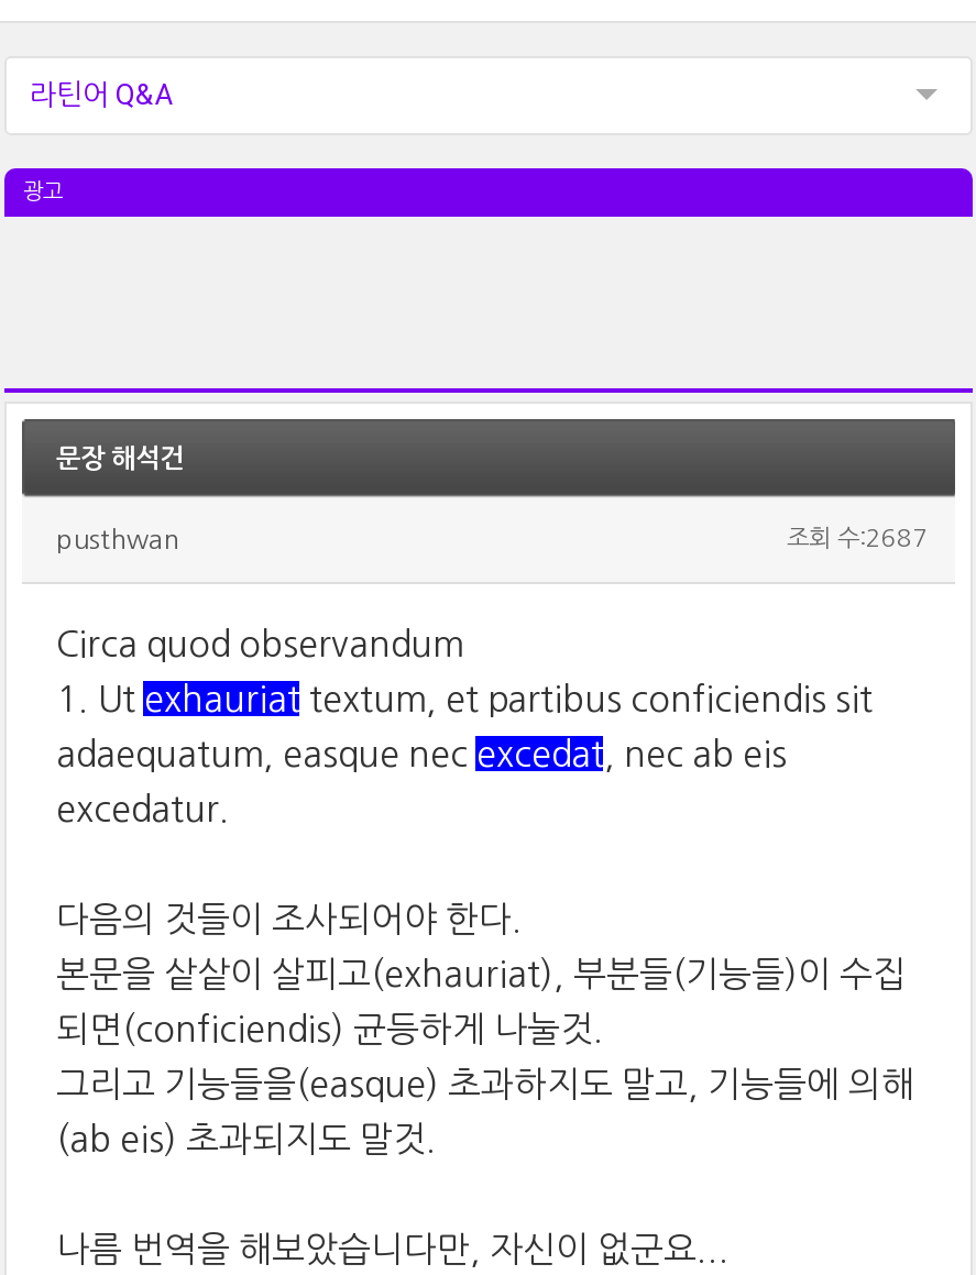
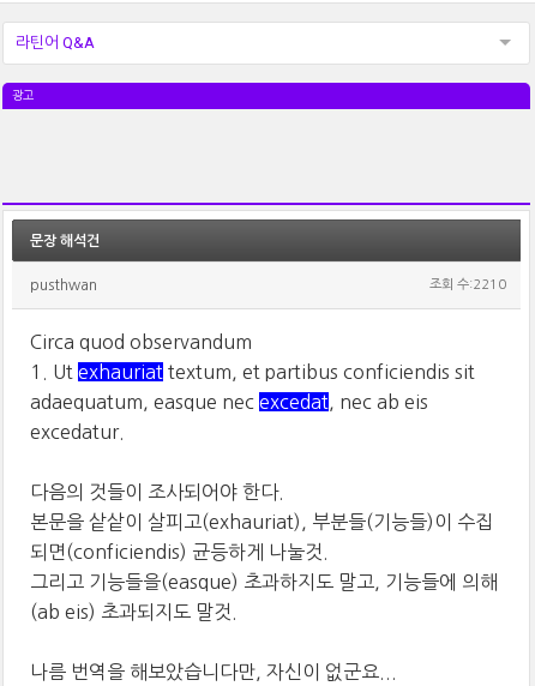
- 조회 수:2687
+ 조회 수:2210
